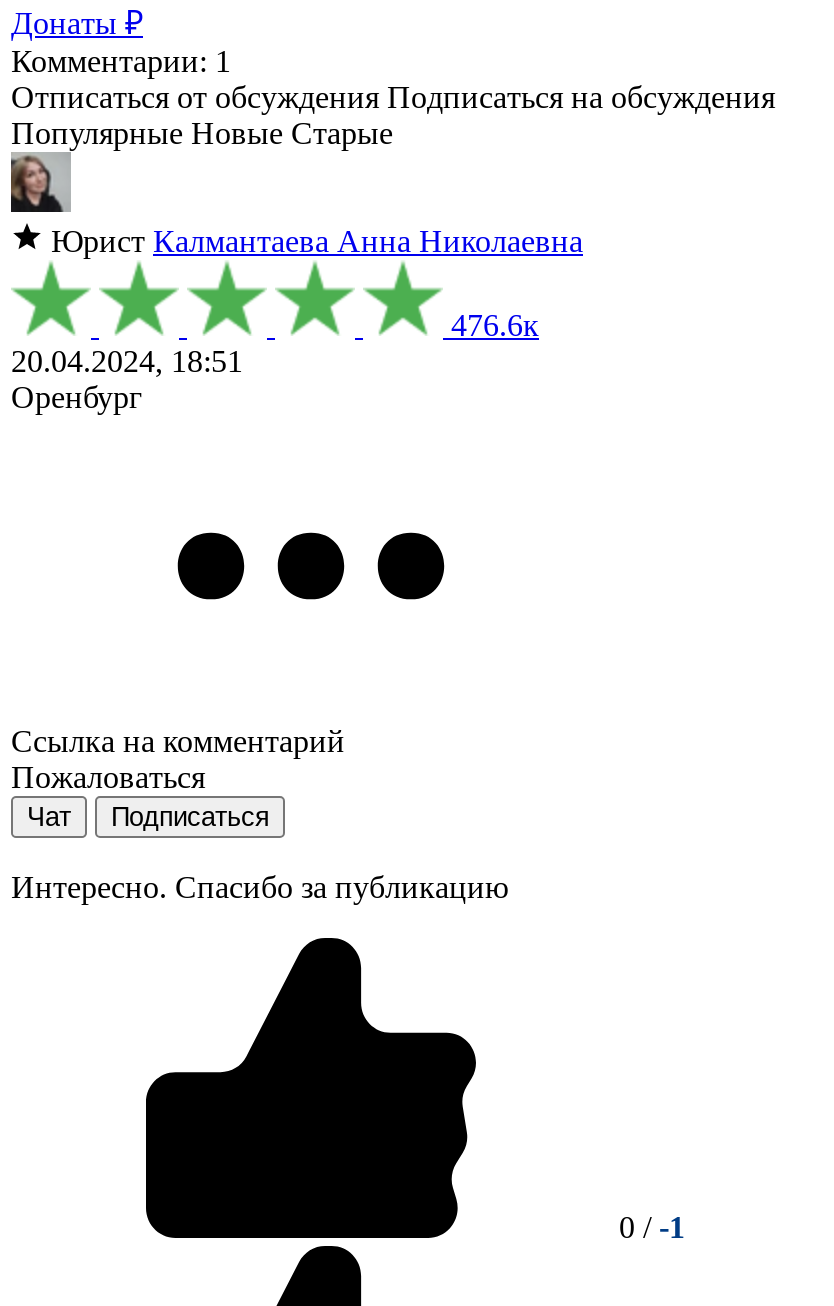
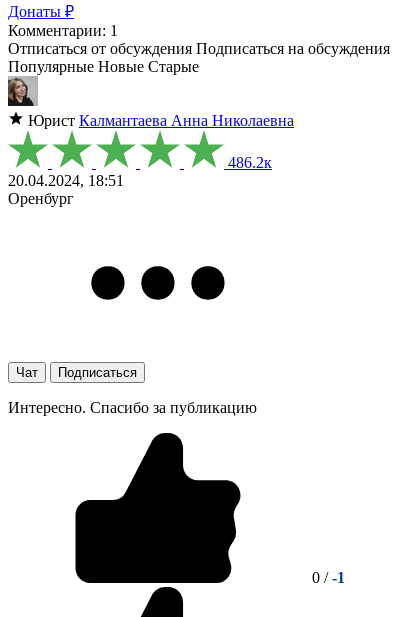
- 476.6к
+ 486.2к

- Ссылка на комментарий
- Пожаловаться
